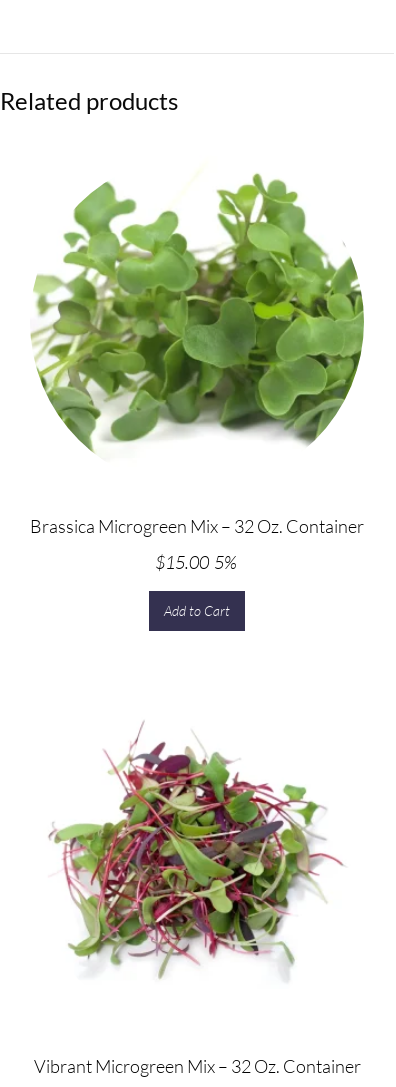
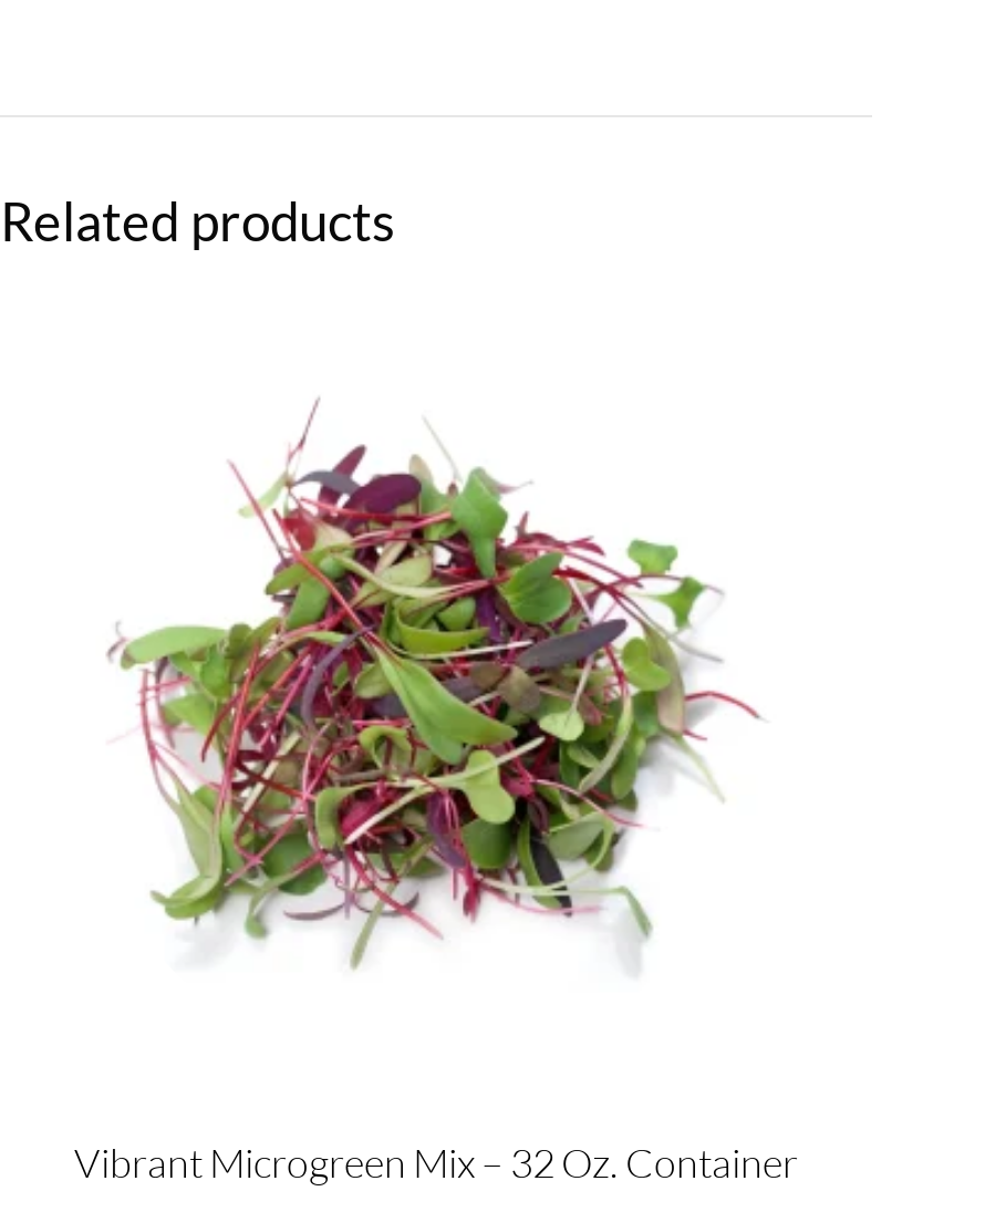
- [image]

- Brassica Microgreen Mix – 32 Oz. Container
- $15.00 5%
- Add to Cart
